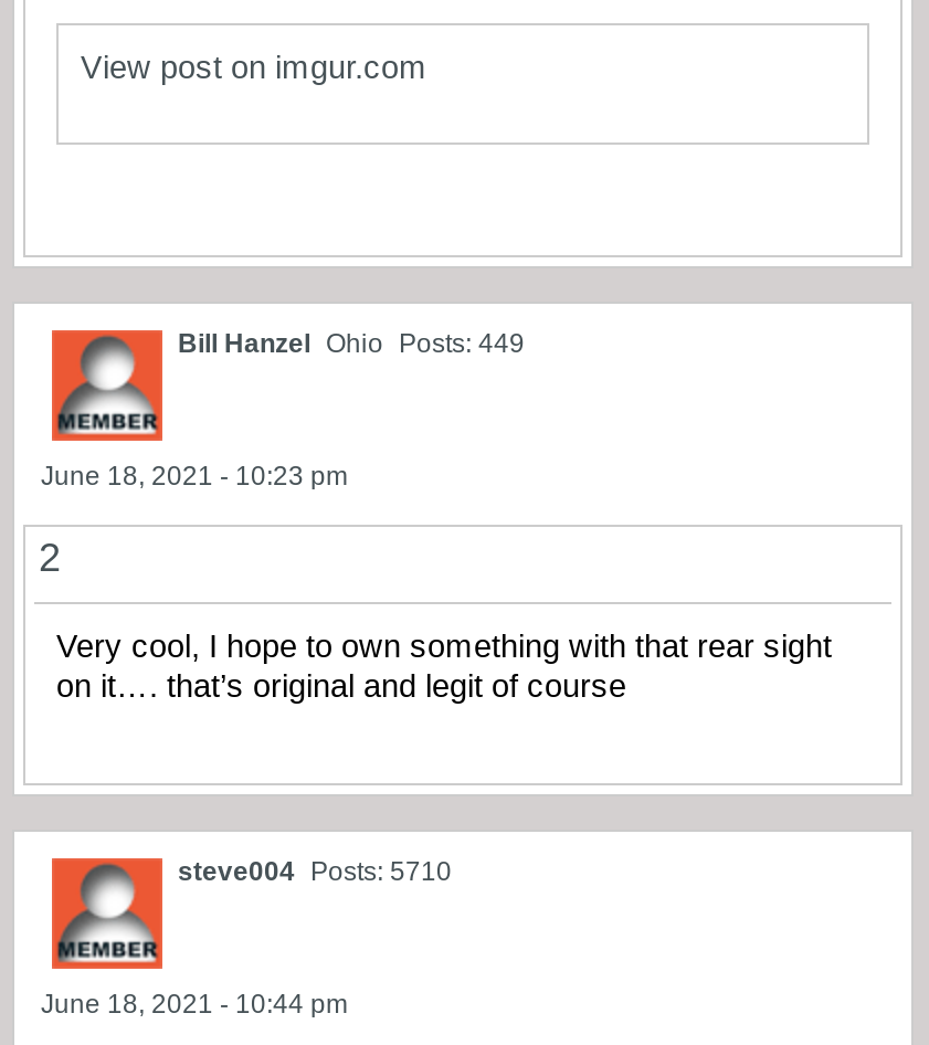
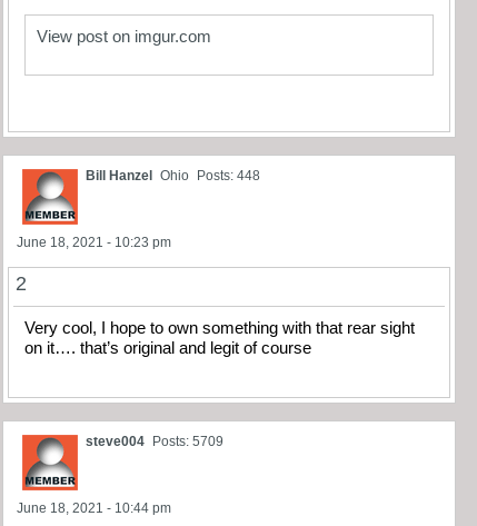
- Bill Hanzel Ohio Posts: 449
+ Bill Hanzel Ohio Posts: 448

- steve004 Posts: 5710
+ steve004 Posts: 5709
